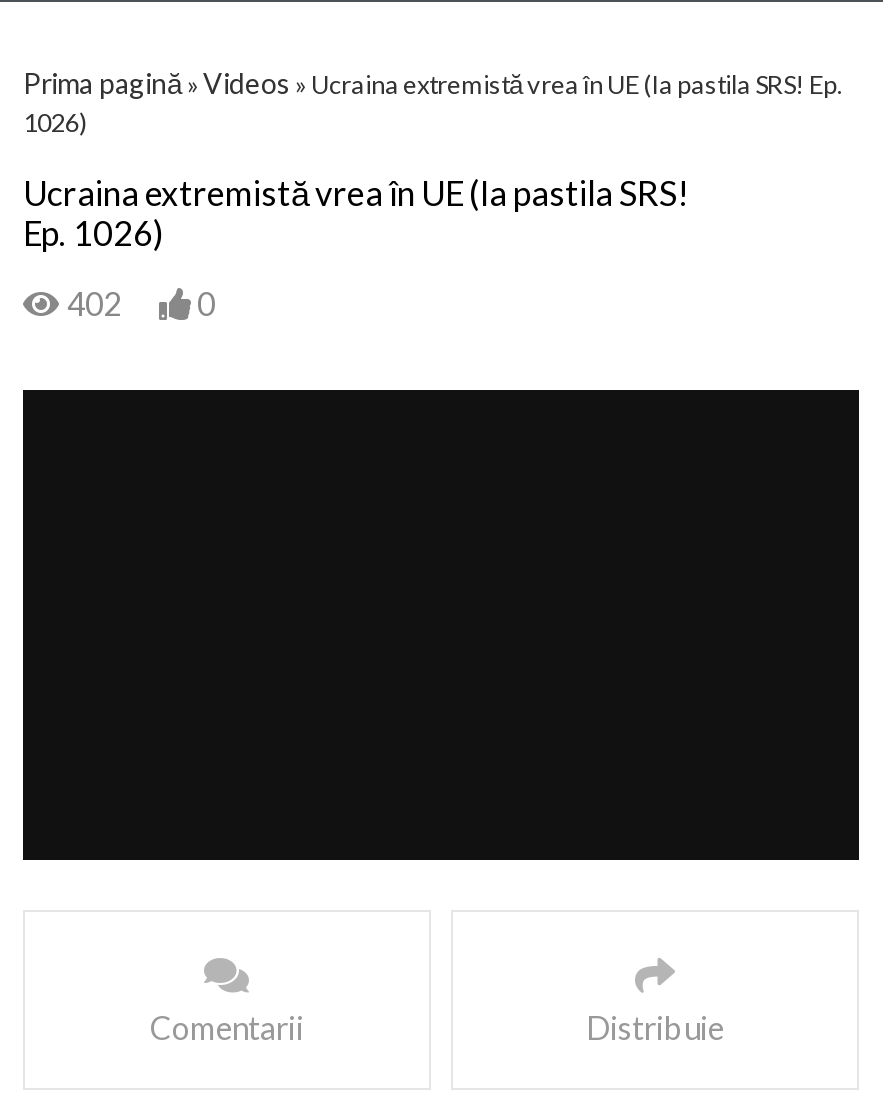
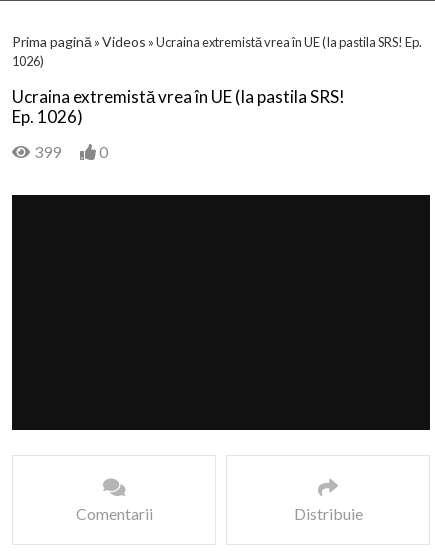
- 402 0
+ 399 0
